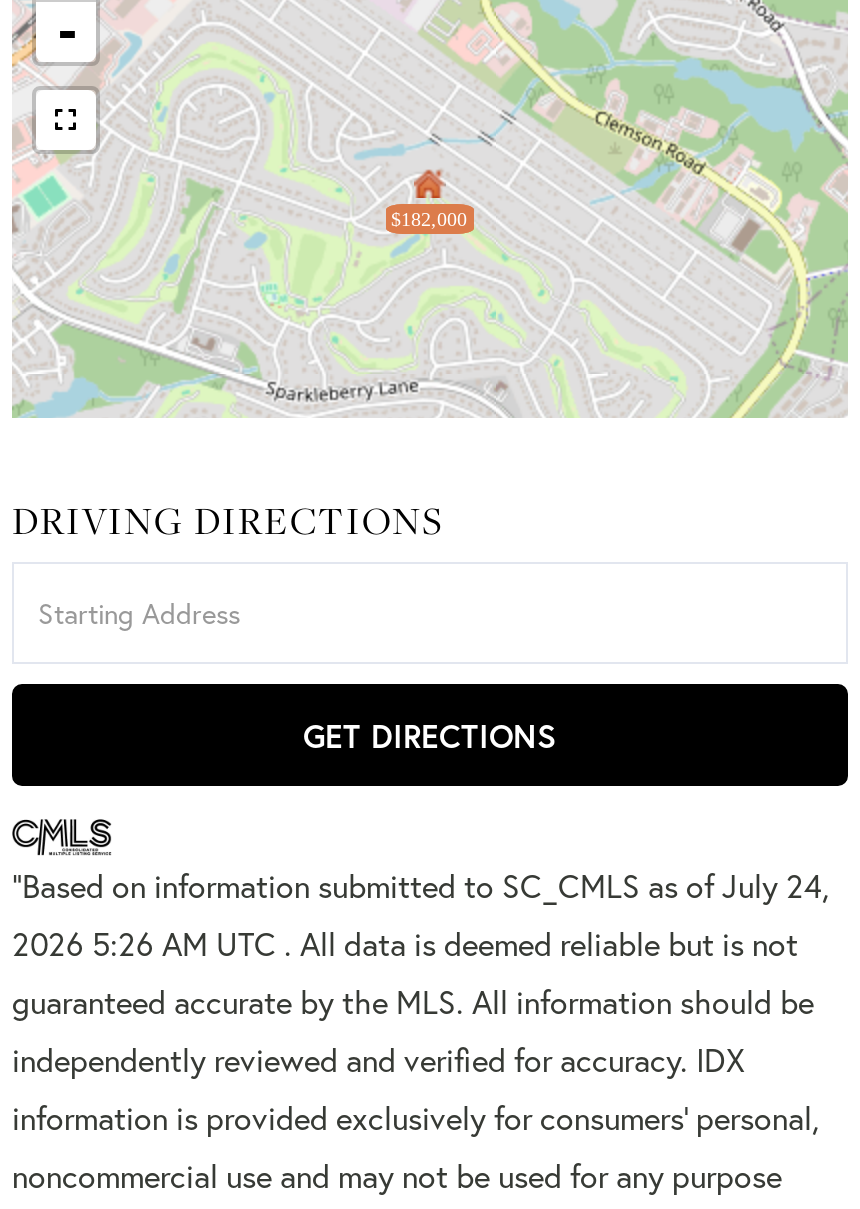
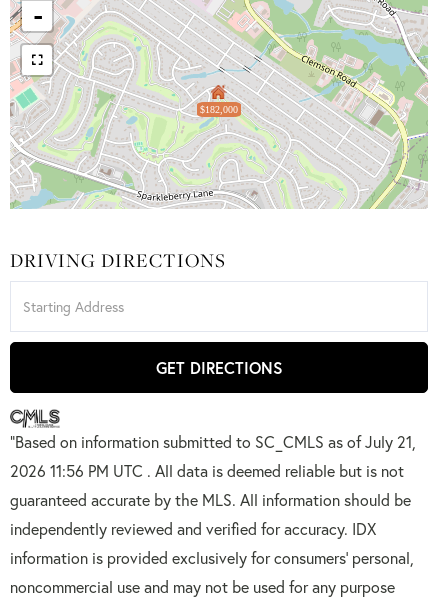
- "Based on information submitted to SC_CMLS as of July 24,
+ "Based on information submitted to SC_CMLS as of July 21,

- 2026 5:26 AM UTC . All data is deemed reliable but is not
+ 2026 11:56 PM UTC . All data is deemed reliable but is not
